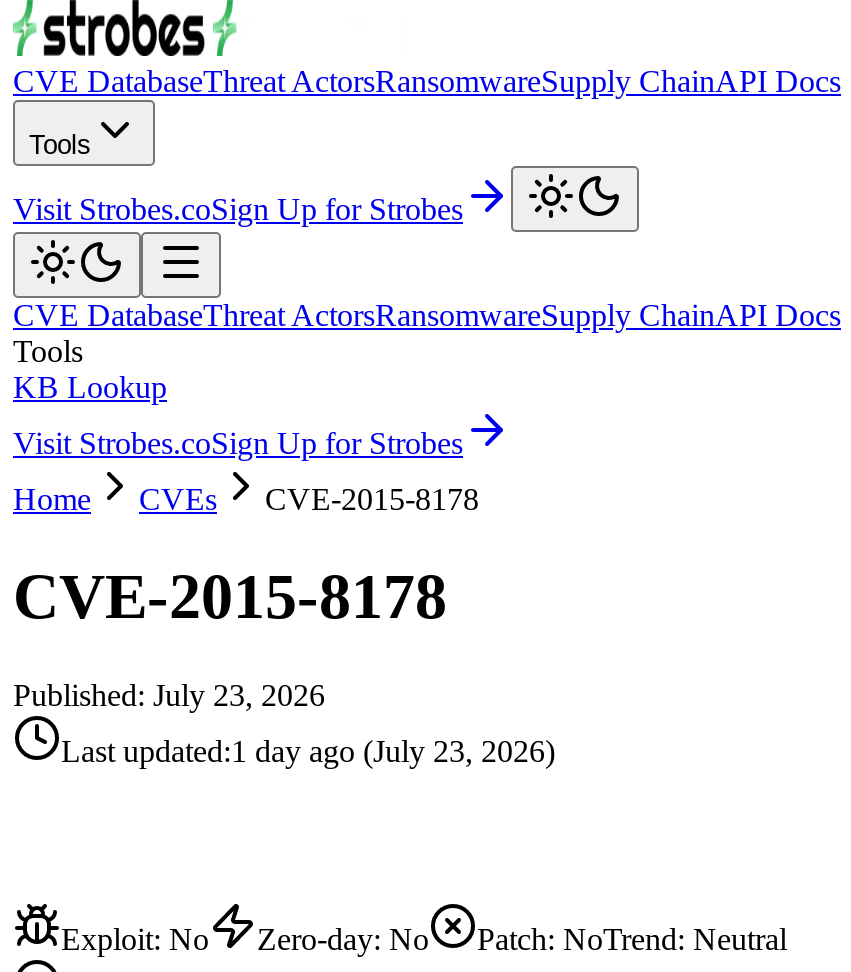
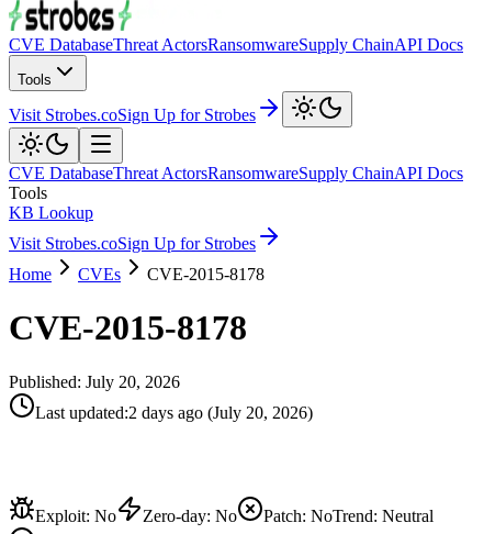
- Published: July 23, 2026
+ Published: July 20, 2026

- Last updated:1 day ago (July 23, 2026)
+ Last updated:2 days ago (July 20, 2026)
